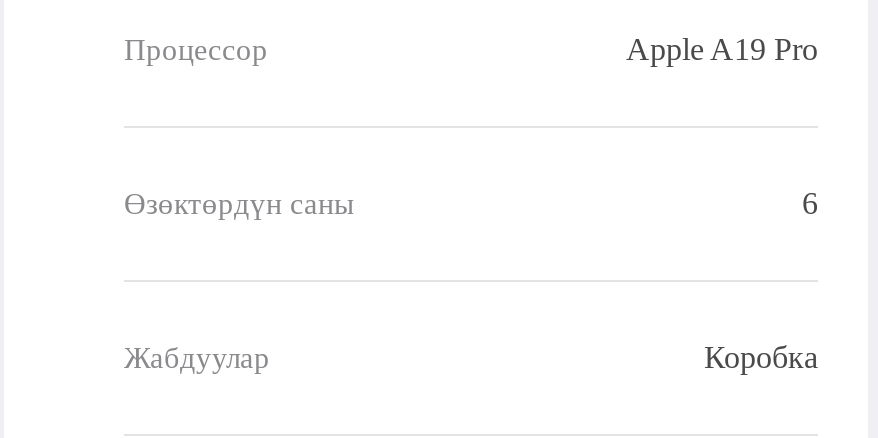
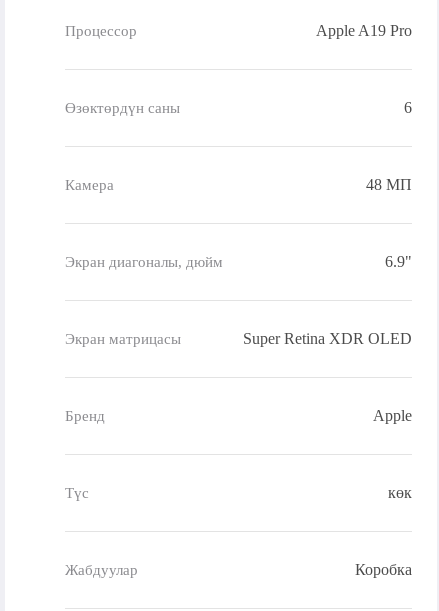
+ Камера
+ 48 МП

+ Экран диагоналы, дюйм
+ 6.9"

+ Экран матрицасы
+ Super Retina XDR OLED

+ Бренд
+ Apple

+ Түс
+ көк
